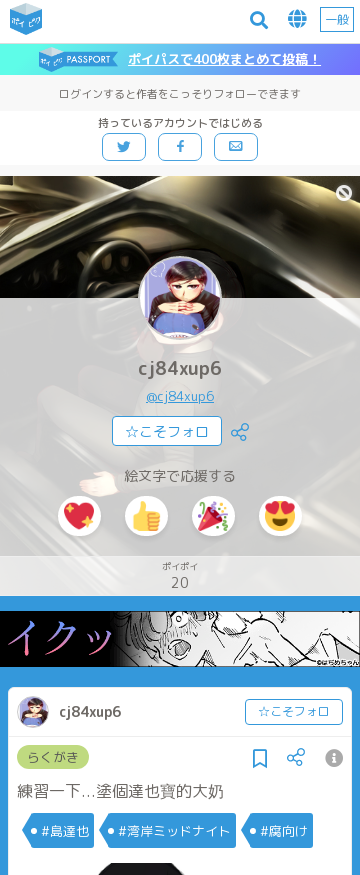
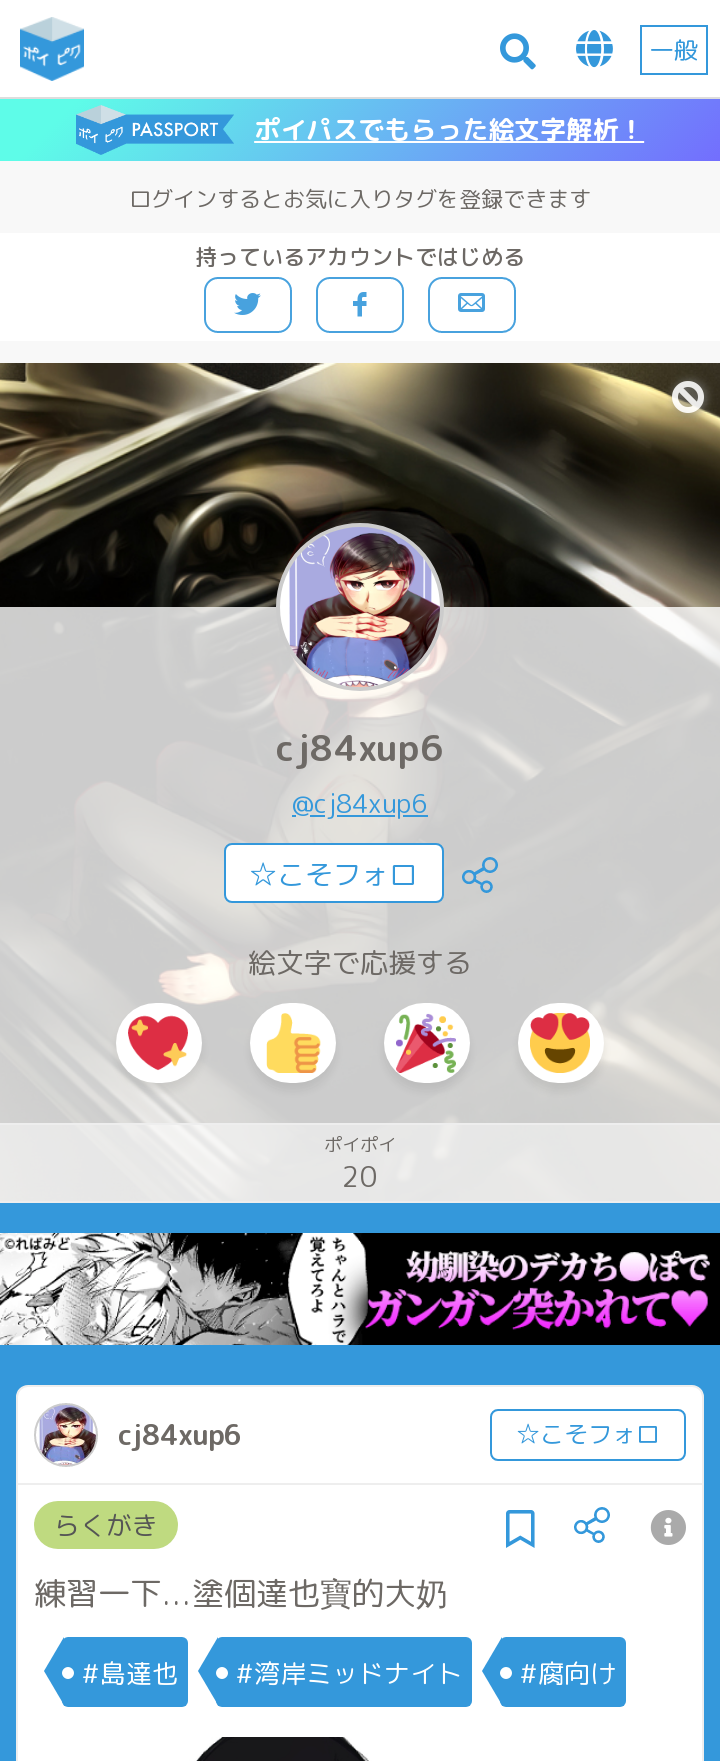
- ポイパスで400枚まとめて投稿！
+ ポイパスでもらった絵文字解析！

- ログインすると作者をこっそりフォローできます
+ ログインするとお気に入りタグを登録できます

- [image]
+ [image]
